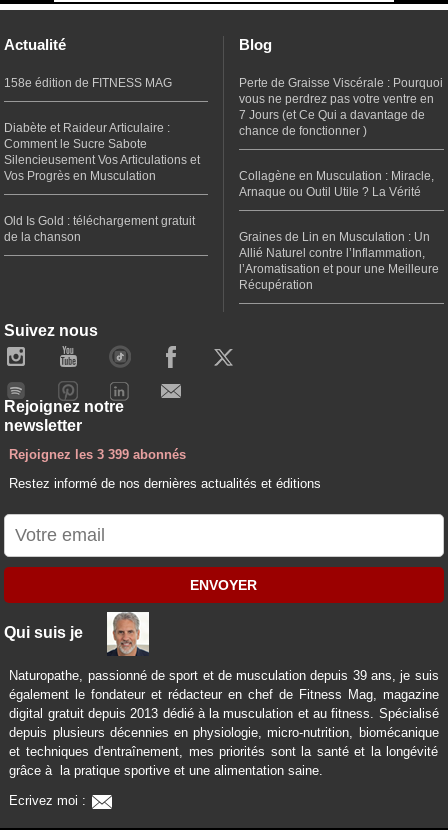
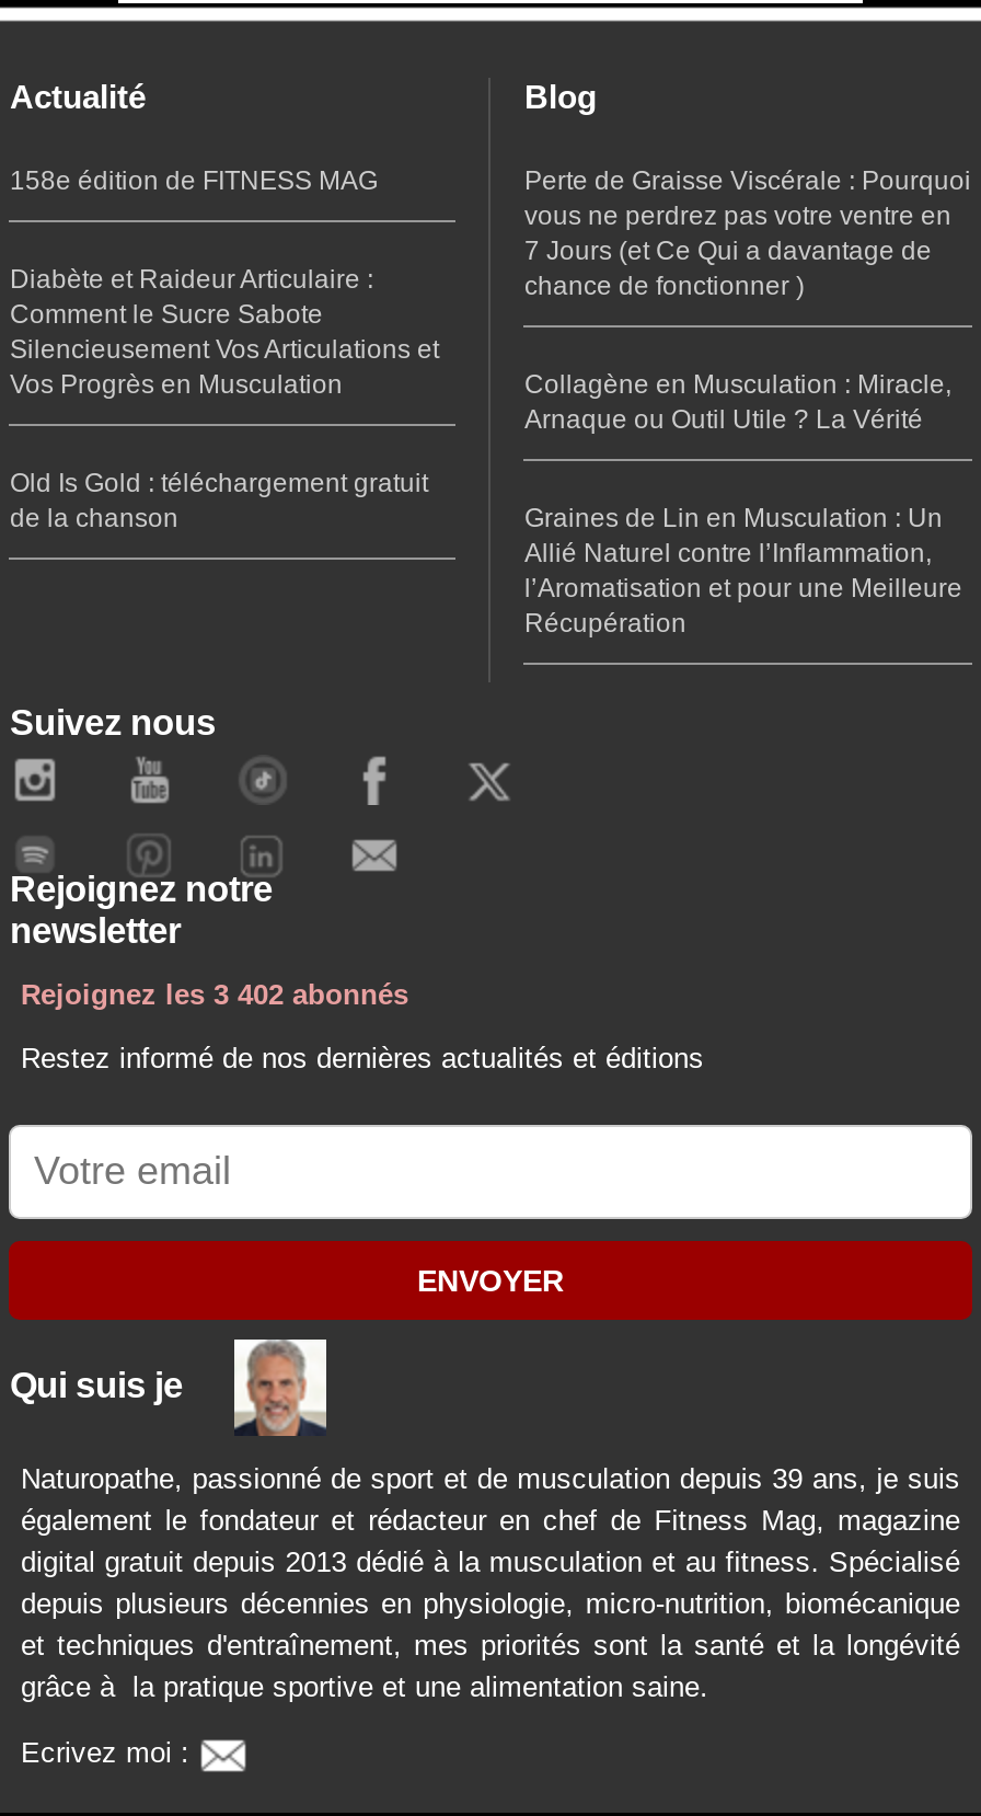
- Rejoignez les 3 399 abonnés
+ Rejoignez les 3 402 abonnés
